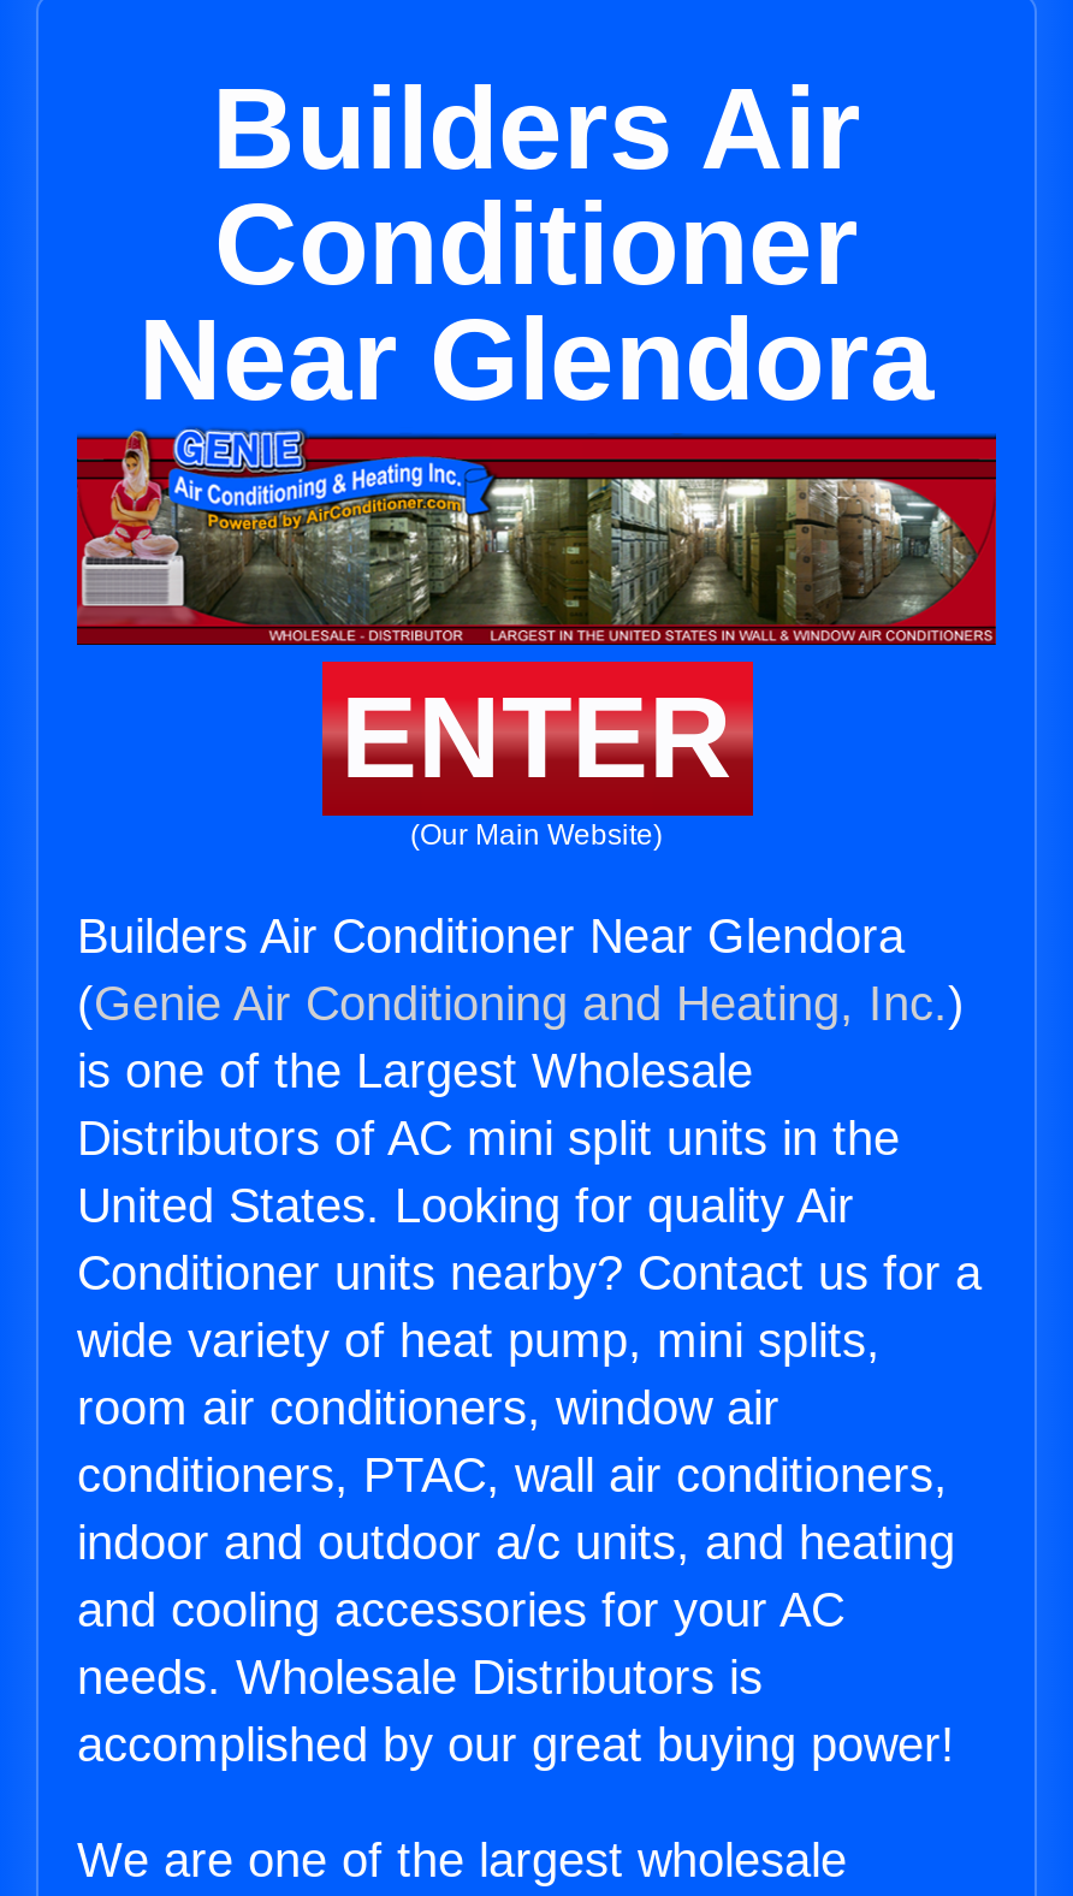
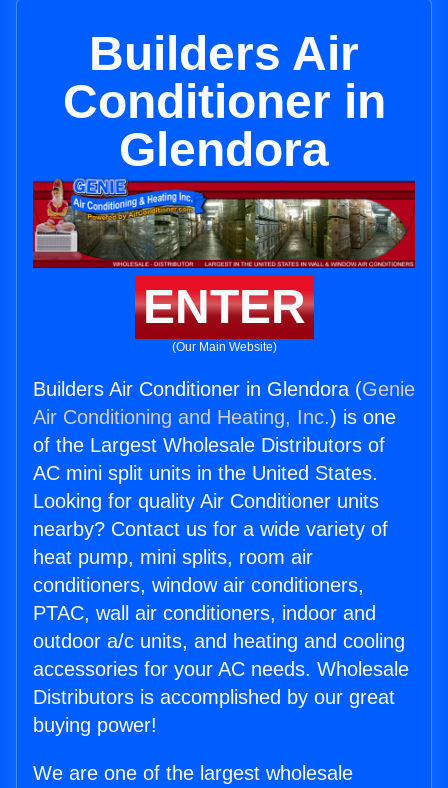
- Conditioner
- Near Glendora
+ Conditioner in
+ Glendora

- Builders Air Conditioner Near Glendora
- (Genie Air Conditioning and Heating, Inc.)
- is one of the Largest Wholesale
- Distributors of AC mini split units in the
- United States. Looking for quality Air
- Conditioner units nearby? Contact us for a
- wide variety of heat pump, mini splits,
- room air conditioners, window air
- conditioners, PTAC, wall air conditioners,
- indoor and outdoor a/c units, and heating
- and cooling accessories for your AC
- needs. Wholesale Distributors is
- accomplished by our great buying power!
+ Builders Air Conditioner in Glendora (Genie
+ Air Conditioning and Heating, Inc.) is one
+ of the Largest Wholesale Distributors of
+ AC mini split units in the United States.
+ Looking for quality Air Conditioner units
+ nearby? Contact us for a wide variety of
+ heat pump, mini splits, room air
+ conditioners, window air conditioners,
+ PTAC, wall air conditioners, indoor and
+ outdoor a/c units, and heating and cooling
+ accessories for your AC needs. Wholesale
+ Distributors is accomplished by our great
+ buying power!
